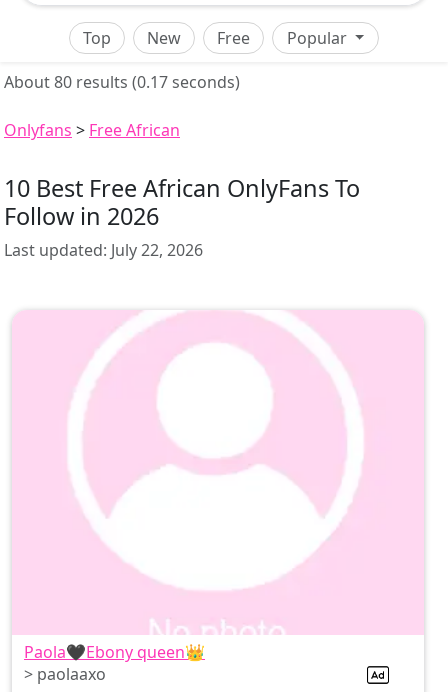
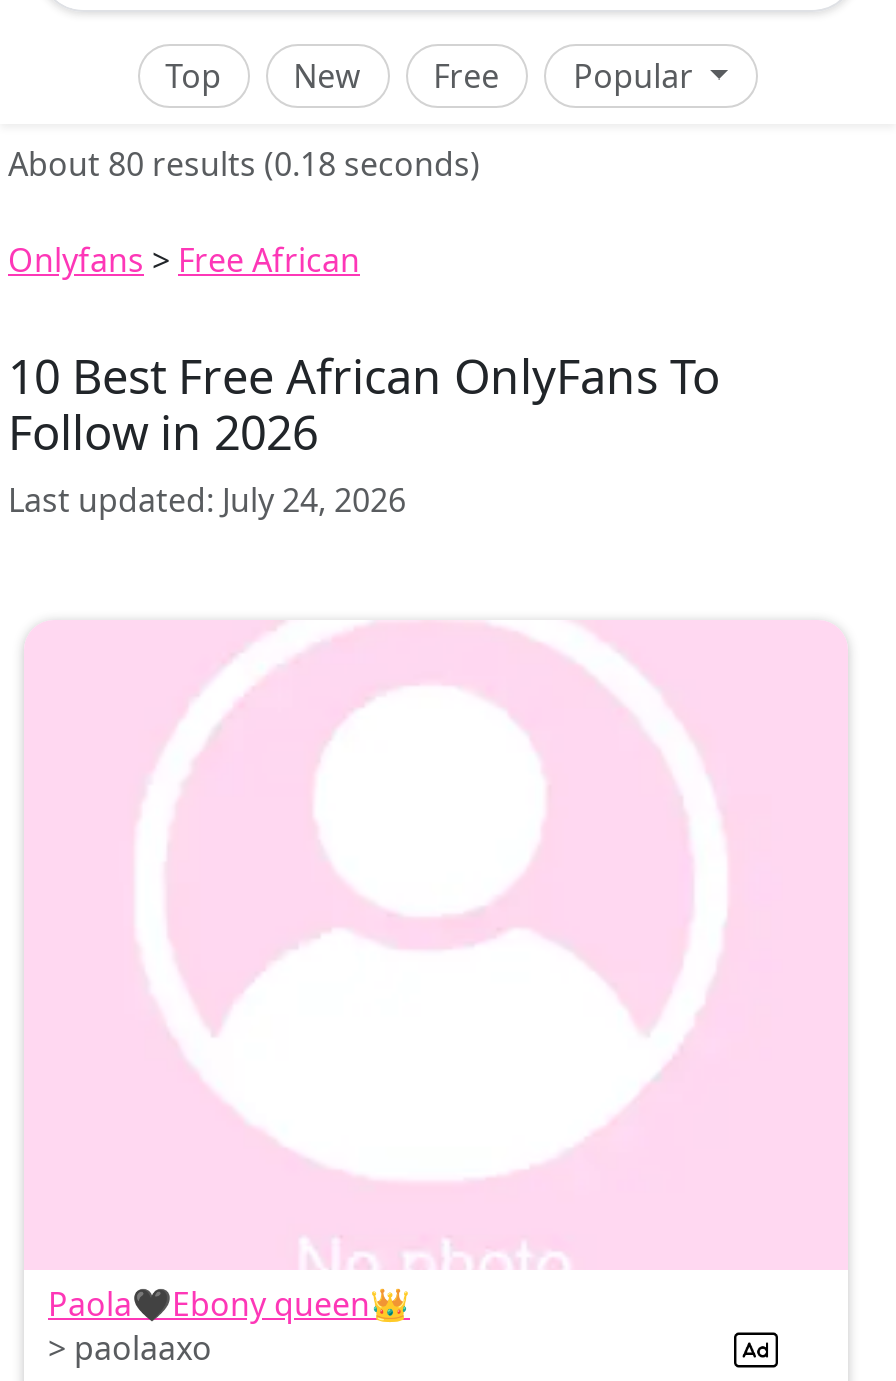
- About 80 results (0.17 seconds)
+ About 80 results (0.18 seconds)

- Last updated: July 22, 2026
+ Last updated: July 24, 2026
